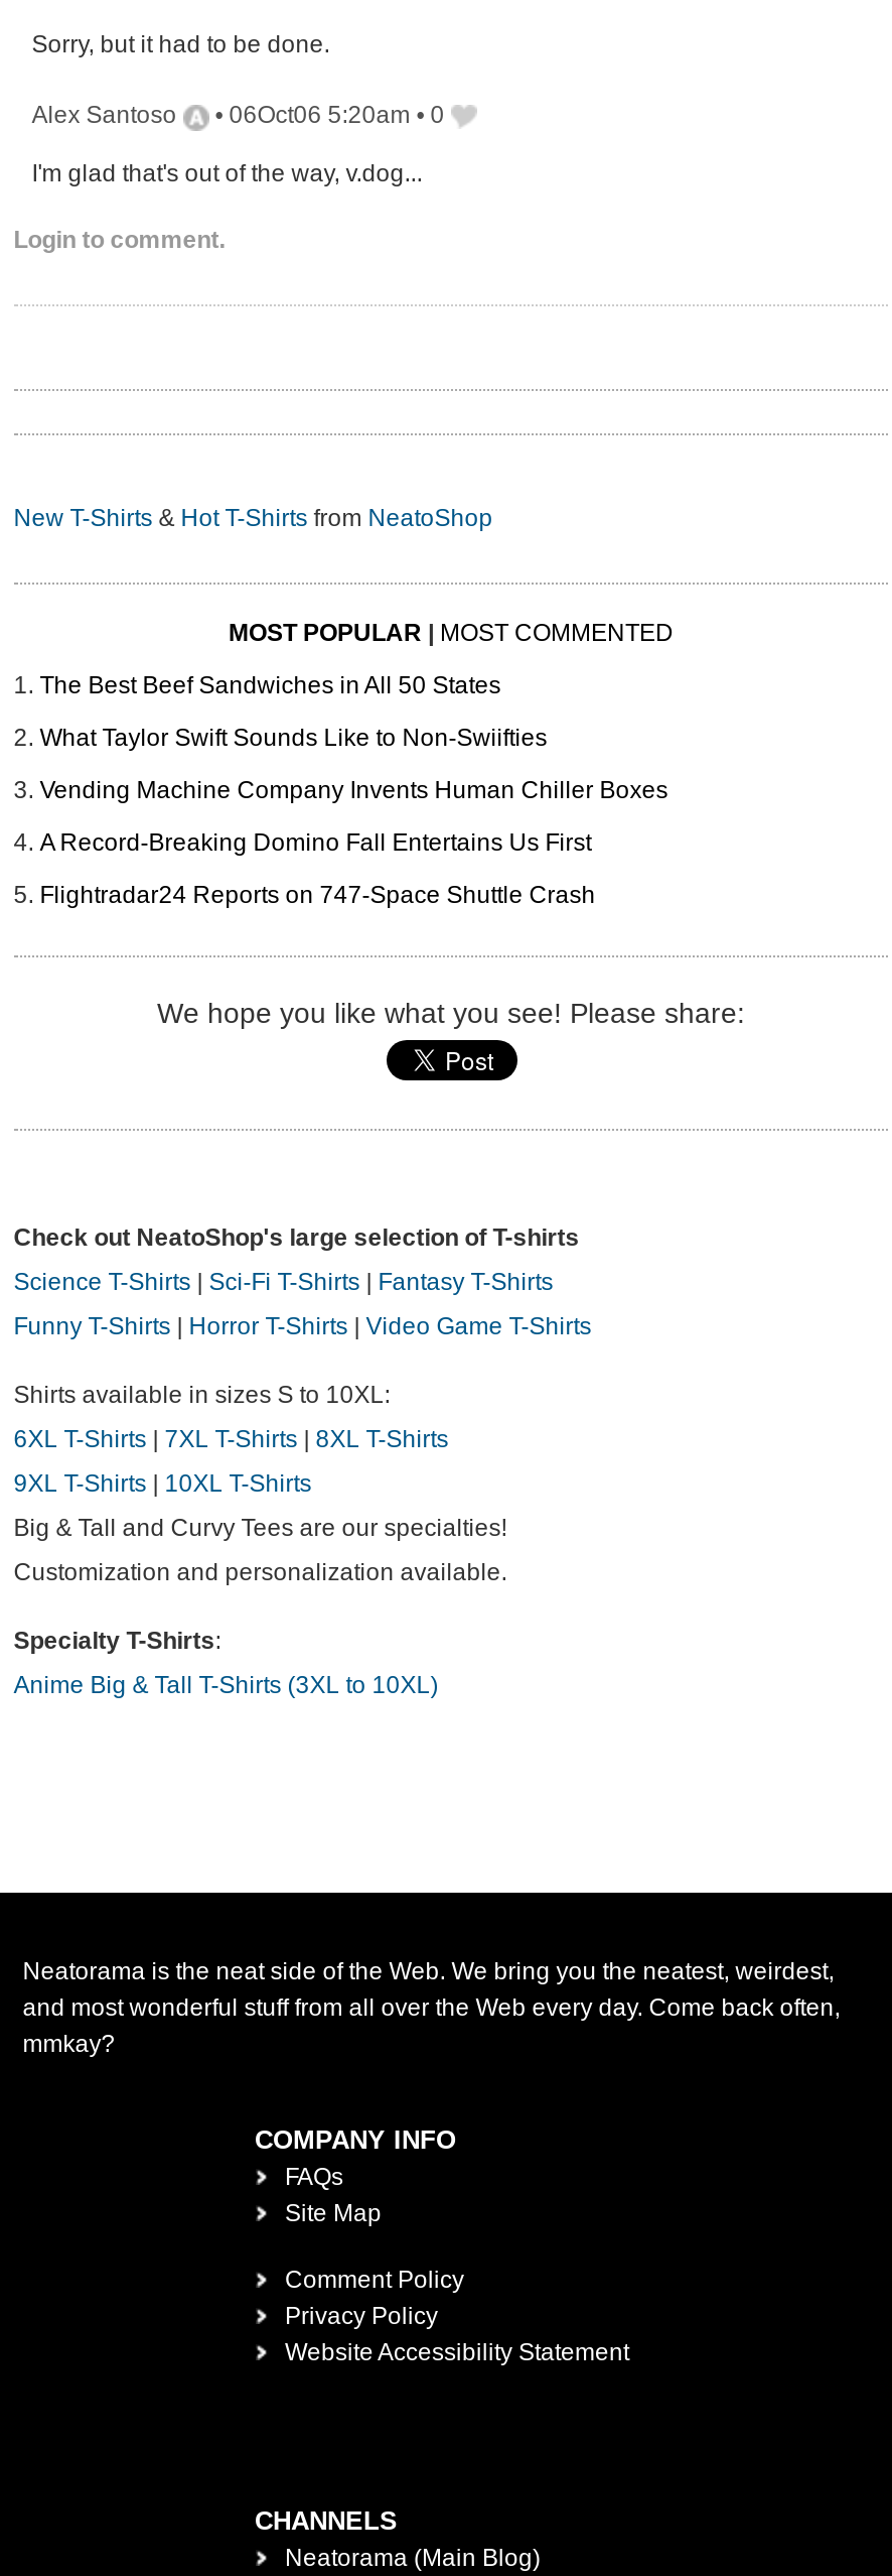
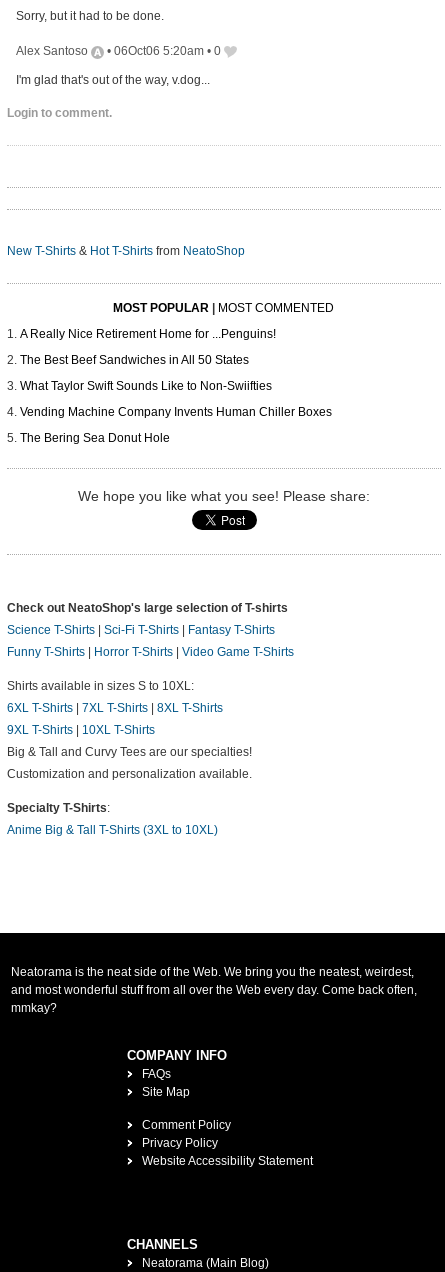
+ A Really Nice Retirement Home for ...Penguins!

moved down: The Best Beef Sandwiches in All 50 States | What Taylor Swift Sounds Like to Non-Swiifties | Vending Machine Company Invents Human Chiller Boxes

- A Record-Breaking Domino Fall Entertains Us First
- Flightradar24 Reports on 747-Space Shuttle Crash
+ The Bering Sea Donut Hole
